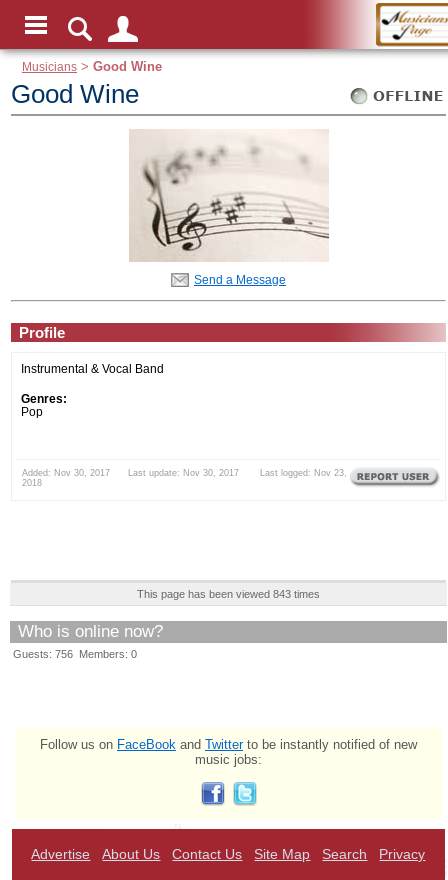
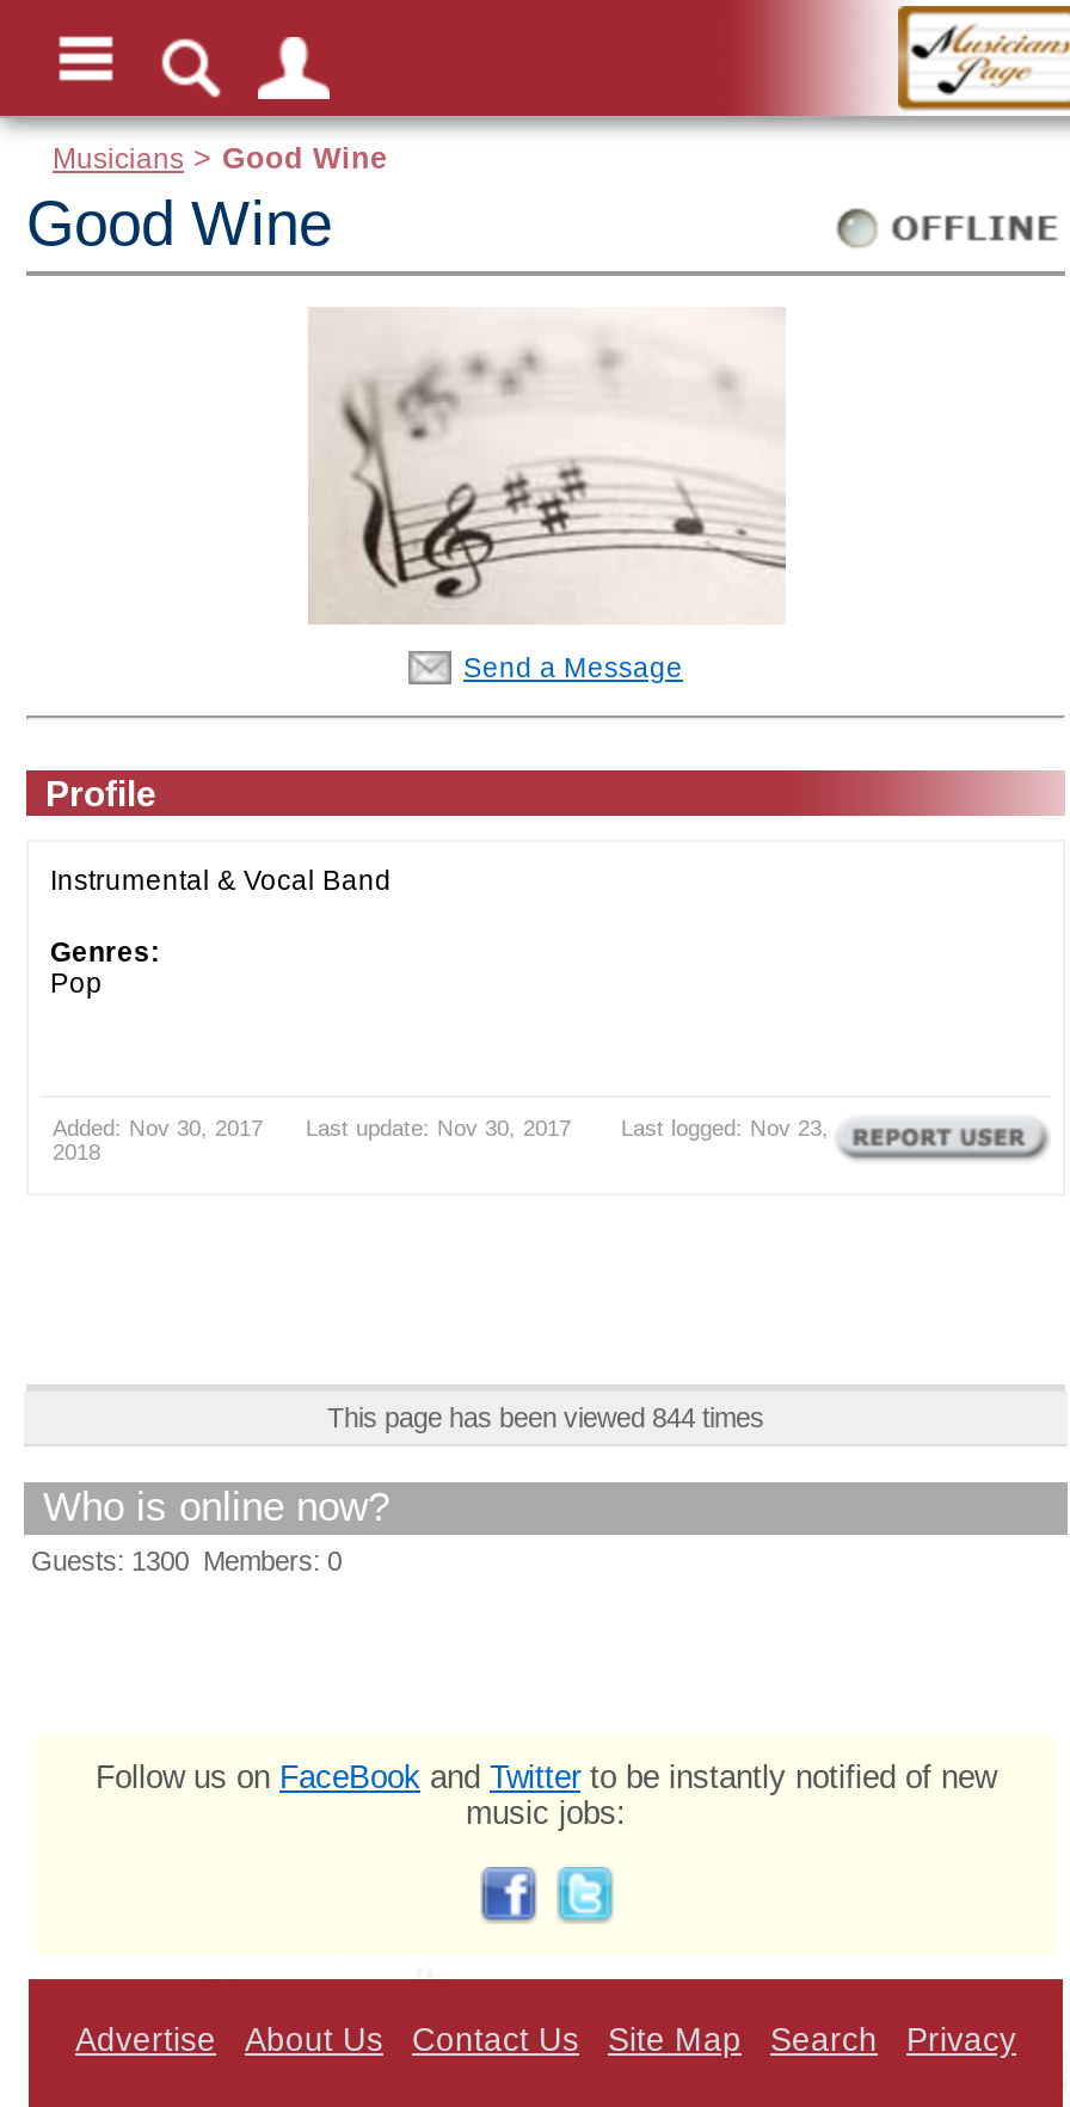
- This page has been viewed 843 times
+ This page has been viewed 844 times

- Guests: 756 Members: 0
+ Guests: 1300 Members: 0
